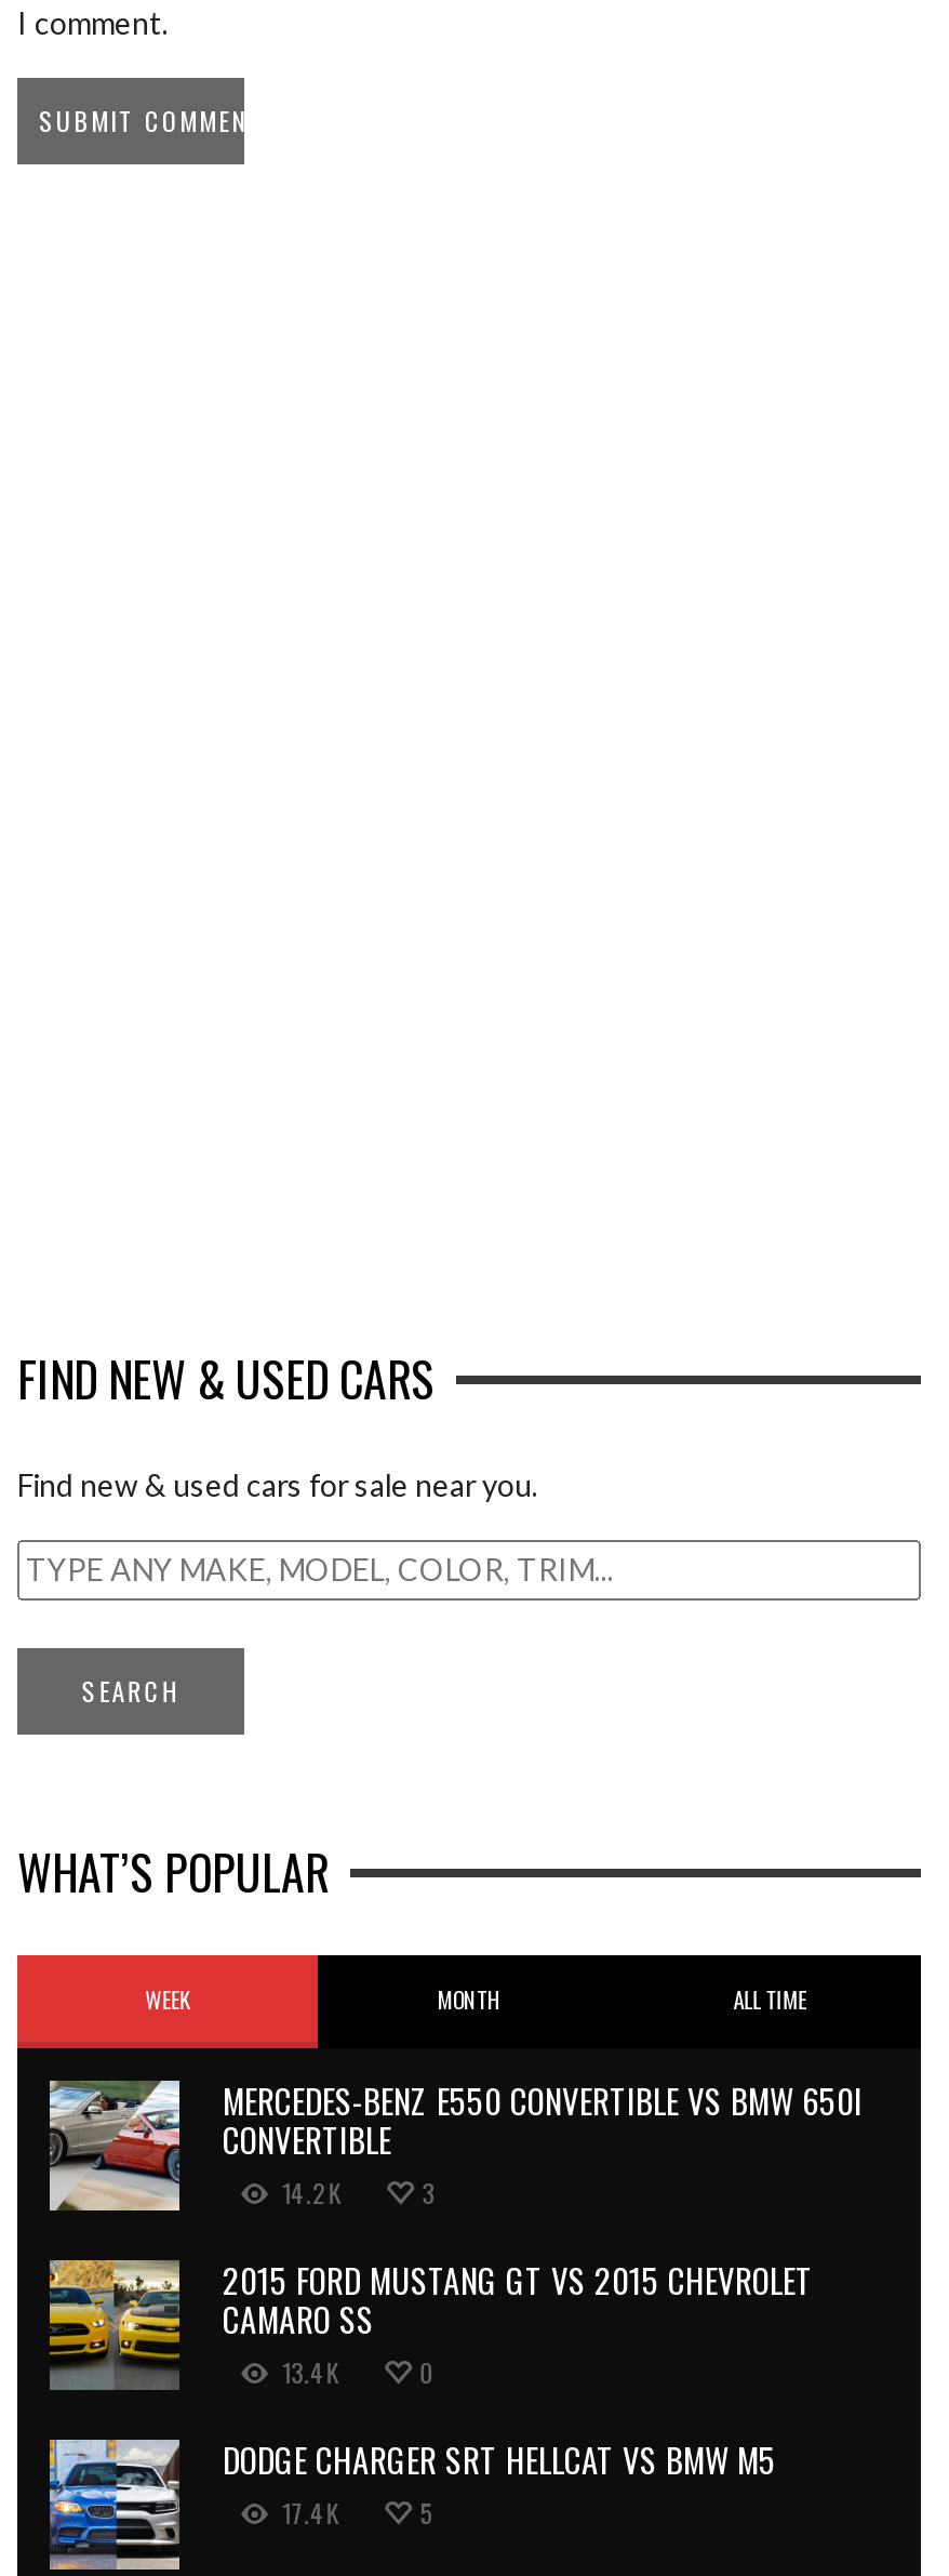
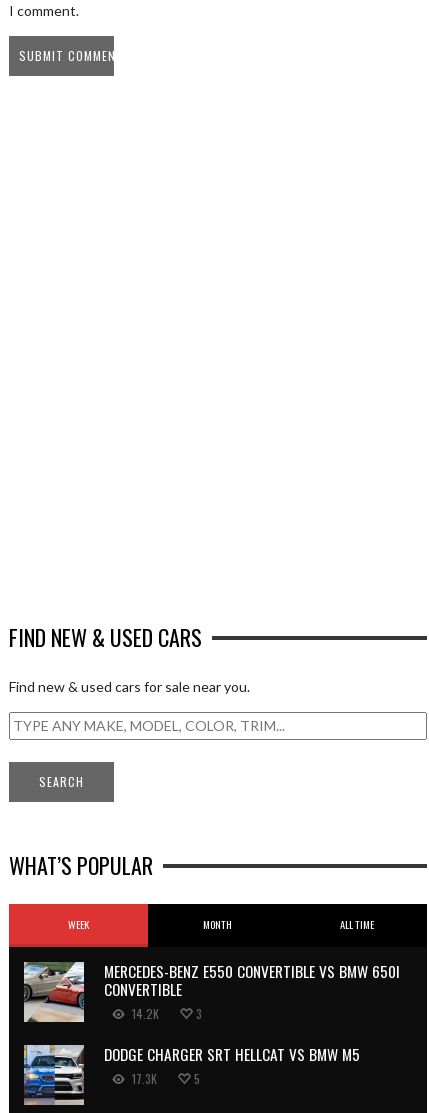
- [image]
- 2015 FORD MUSTANG GT VS 2015 CHEVROLET
- CAMARO SS
- 13.4K
- 0

- 17.4K
+ 17.3K
